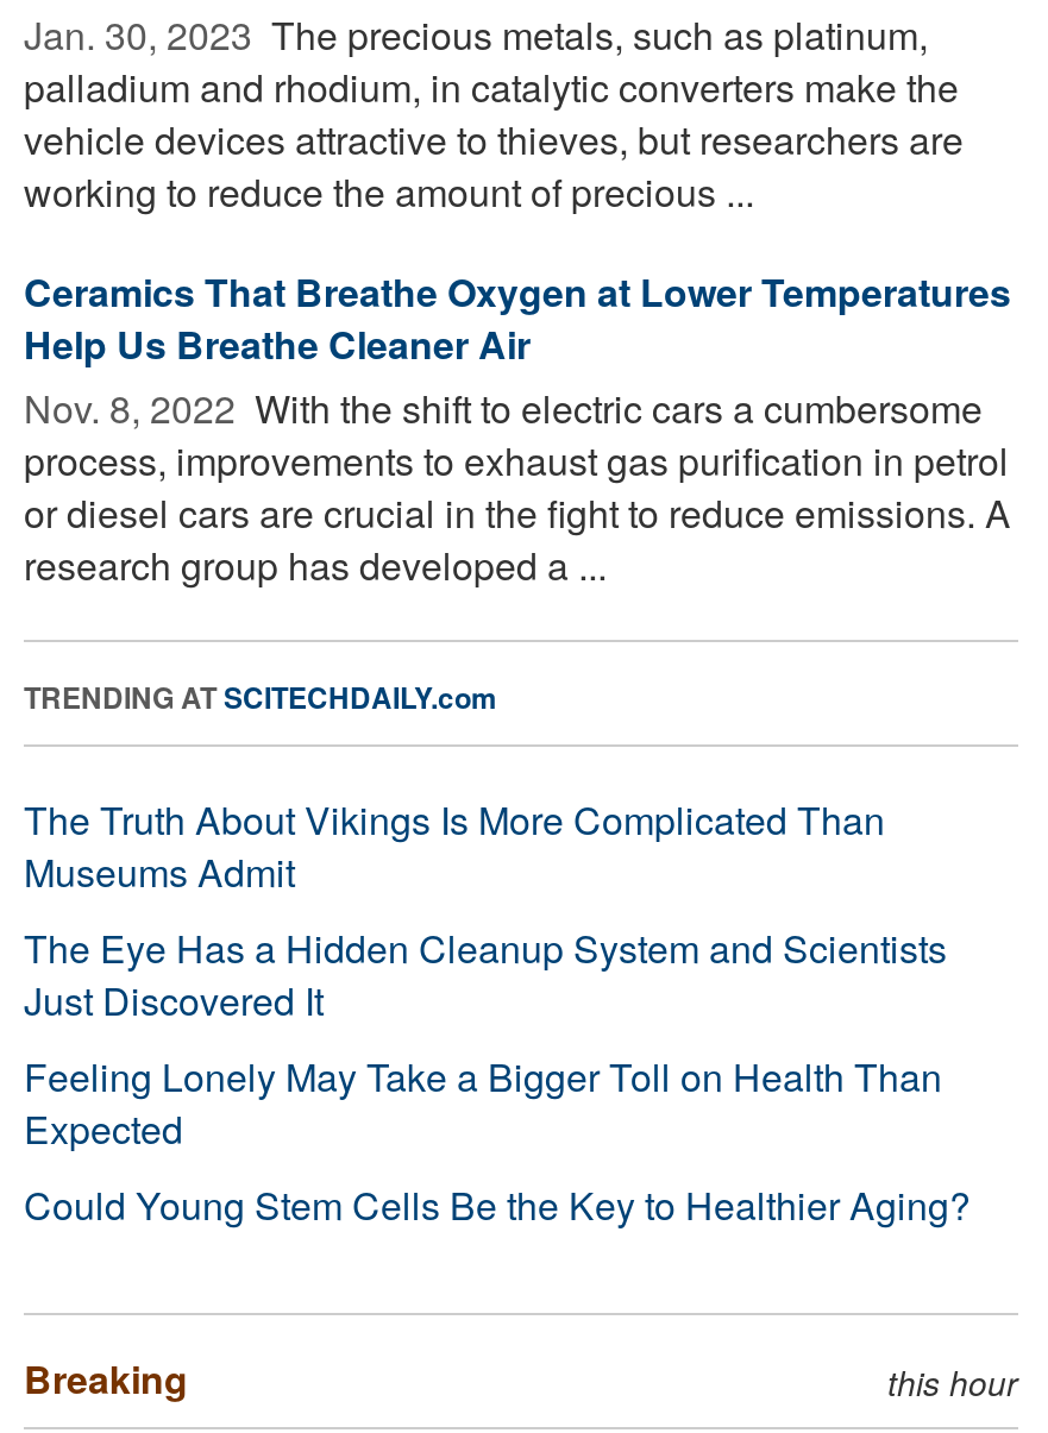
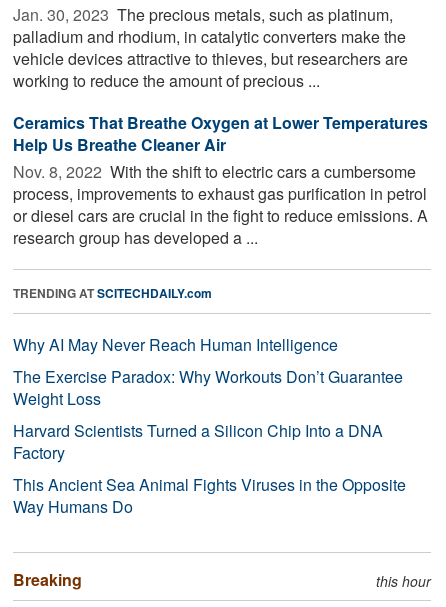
- The Truth About Vikings Is More Complicated Than
- Museums Admit
- The Eye Has a Hidden Cleanup System and Scientists
- Just Discovered It
- Feeling Lonely May Take a Bigger Toll on Health Than
- Expected
- Could Young Stem Cells Be the Key to Healthier Aging?
+ Why AI May Never Reach Human Intelligence
+ The Exercise Paradox: Why Workouts Don’t Guarantee
+ Weight Loss
+ Harvard Scientists Turned a Silicon Chip Into a DNA
+ Factory
+ This Ancient Sea Animal Fights Viruses in the Opposite
+ Way Humans Do
